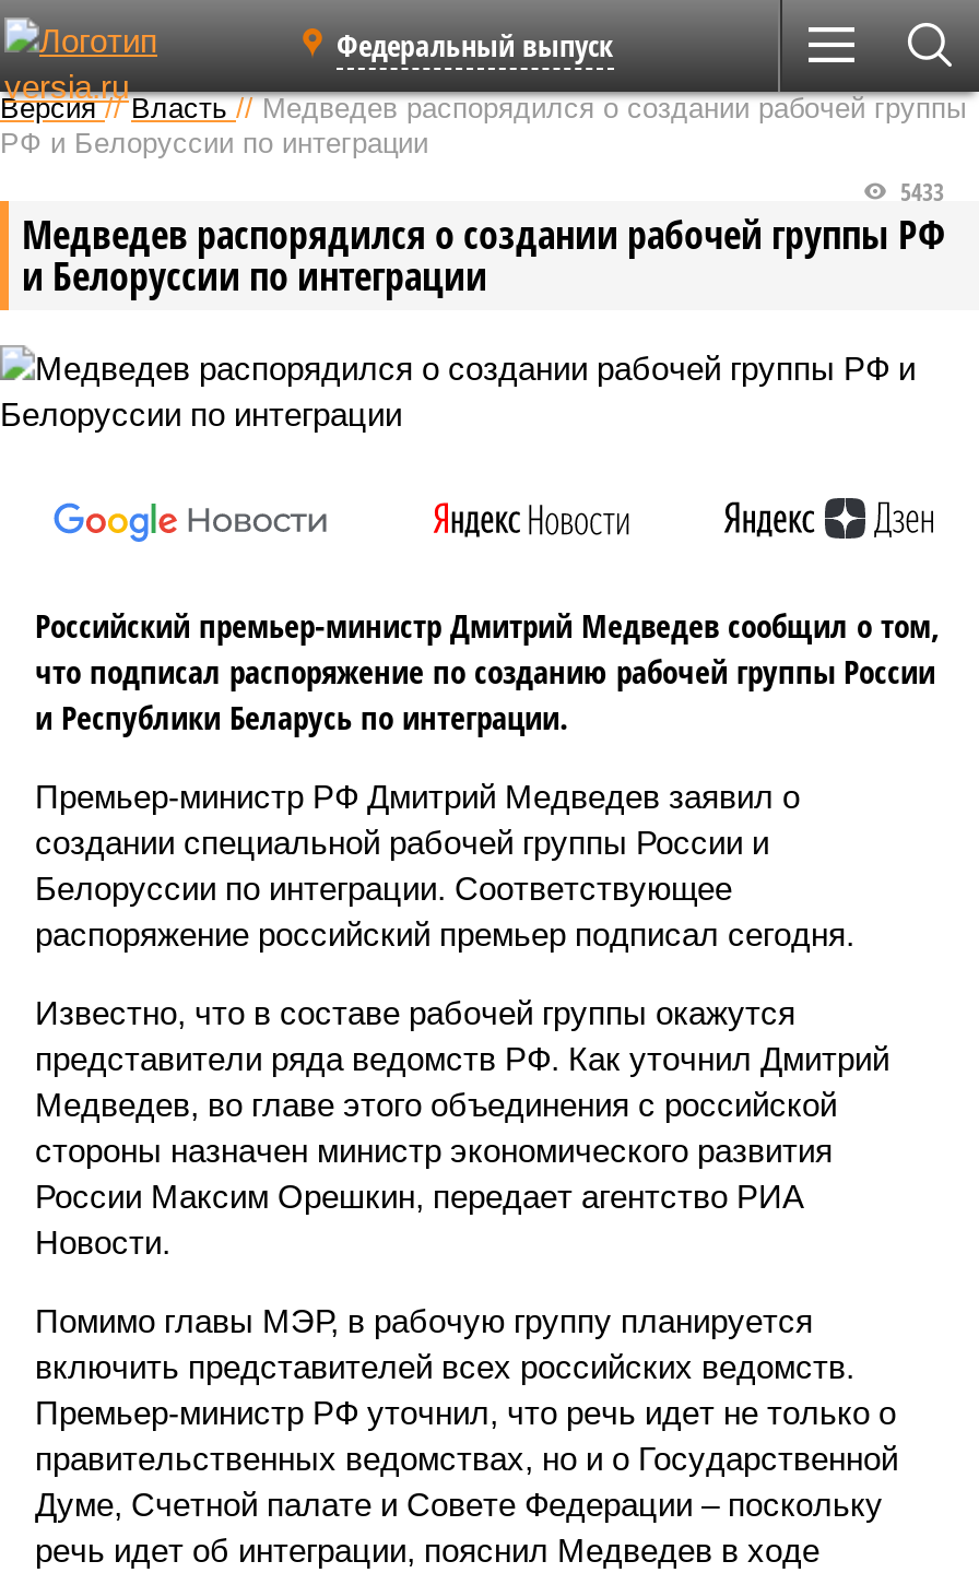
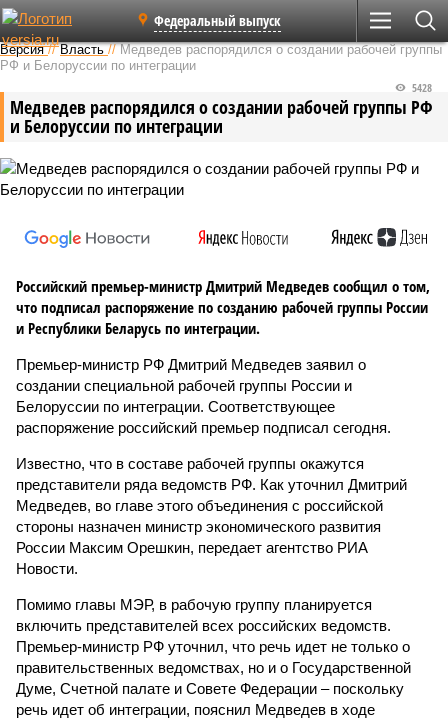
- 5433
+ 5428
